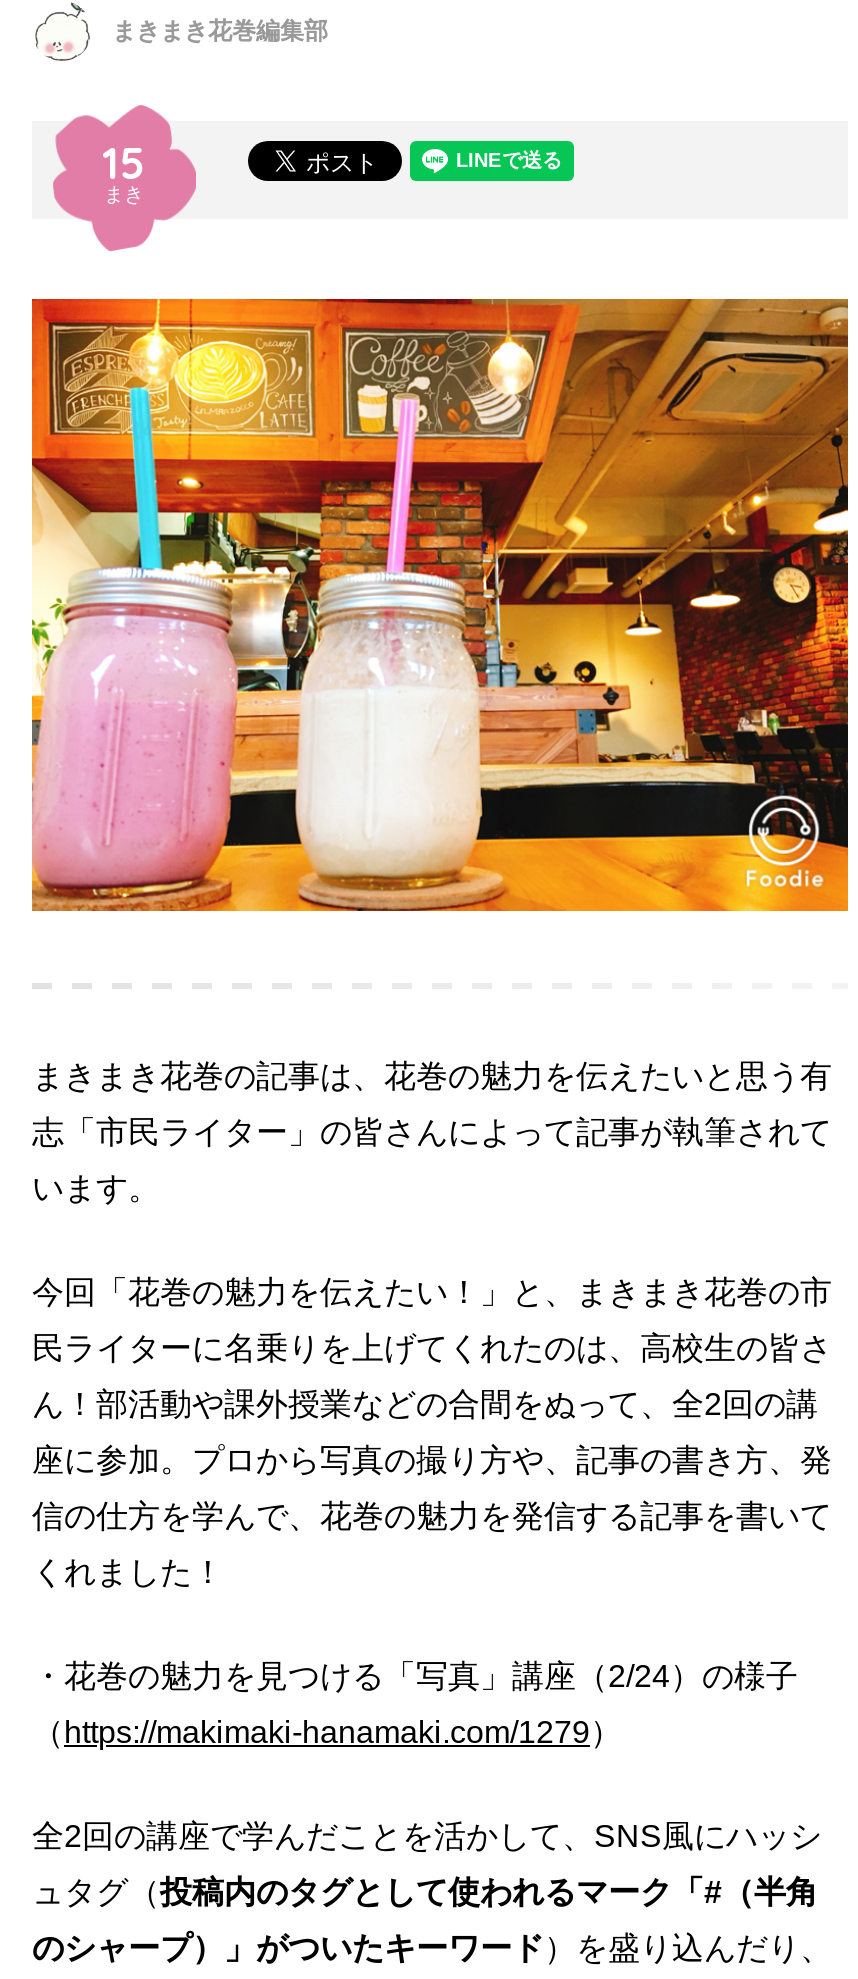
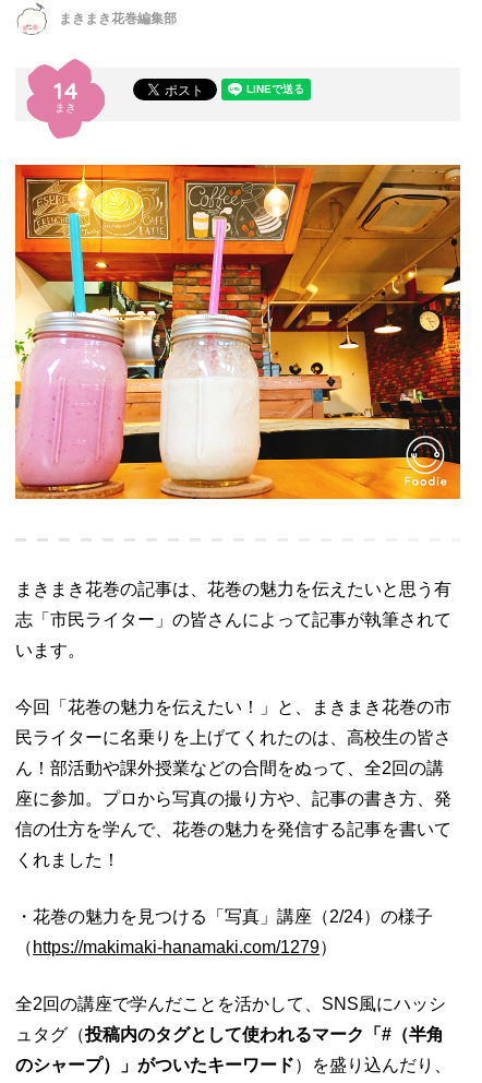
- 15
+ 14
